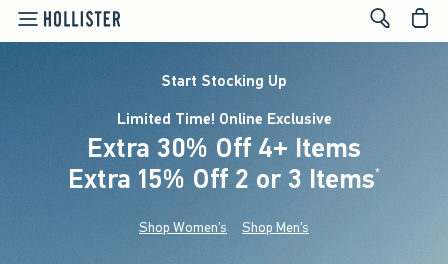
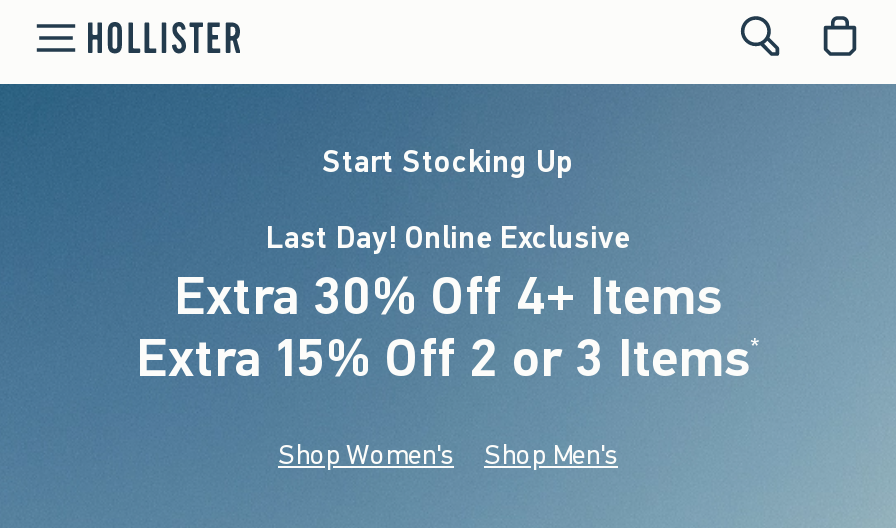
- Limited Time! Online Exclusive
+ Last Day! Online Exclusive
